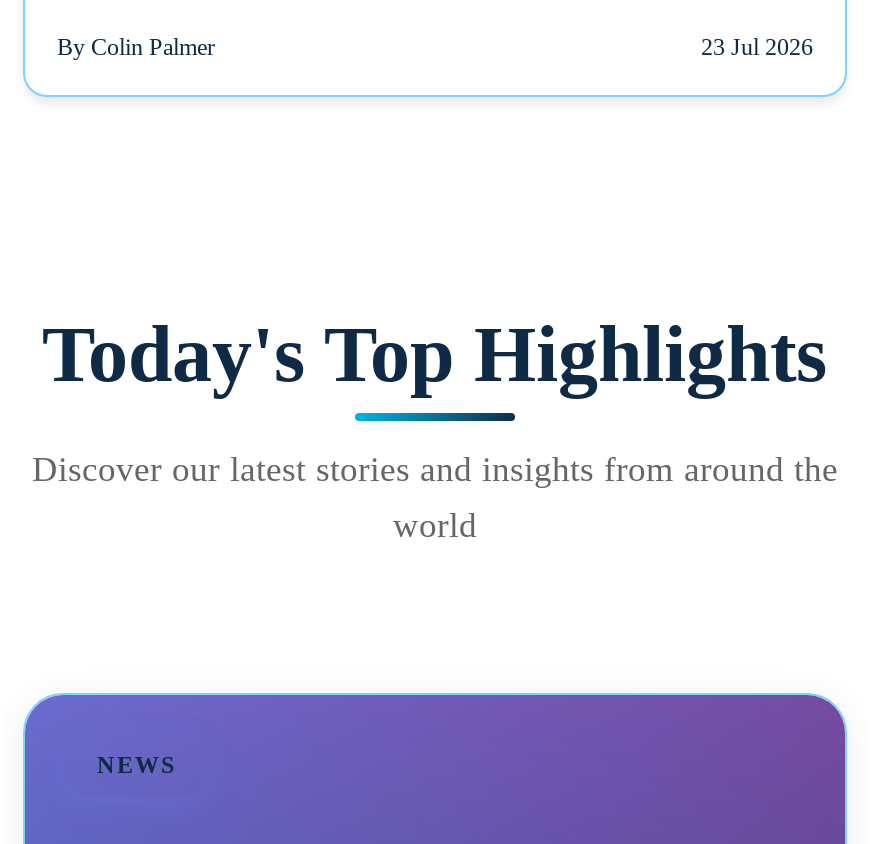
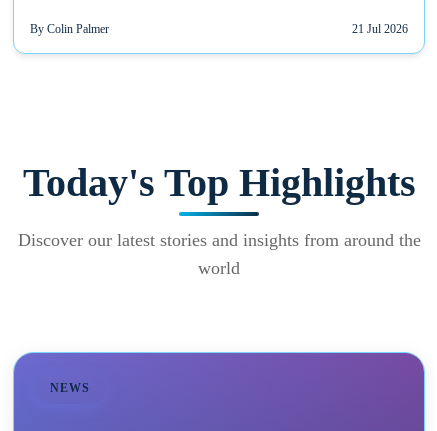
- 23 Jul 2026
+ 21 Jul 2026
